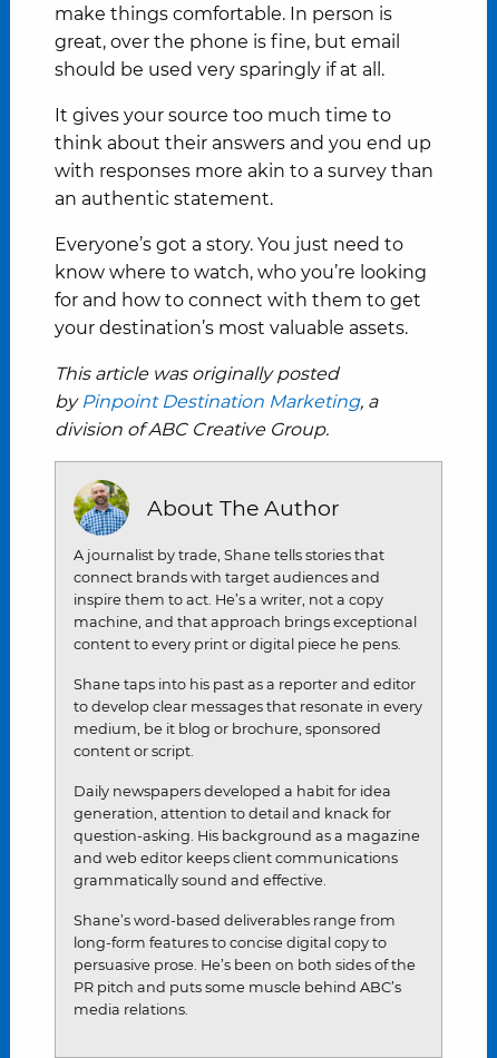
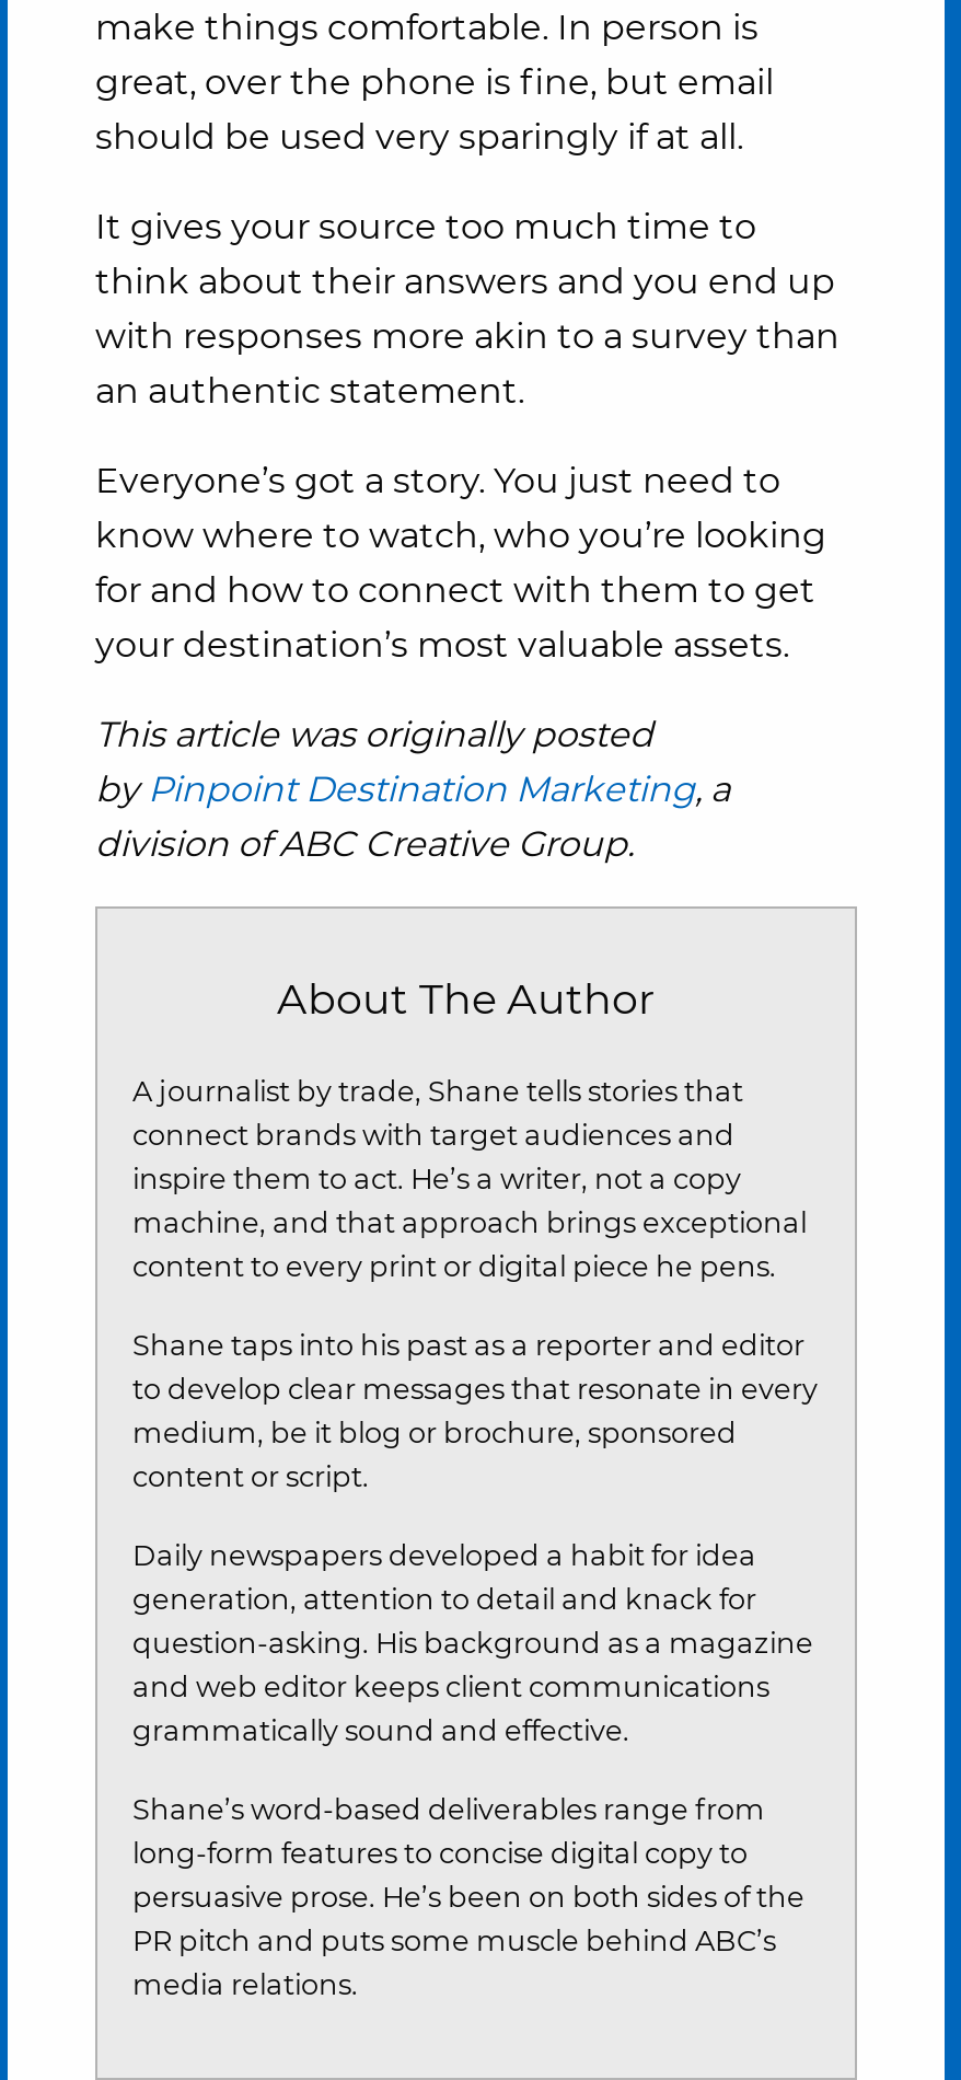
- [image]
